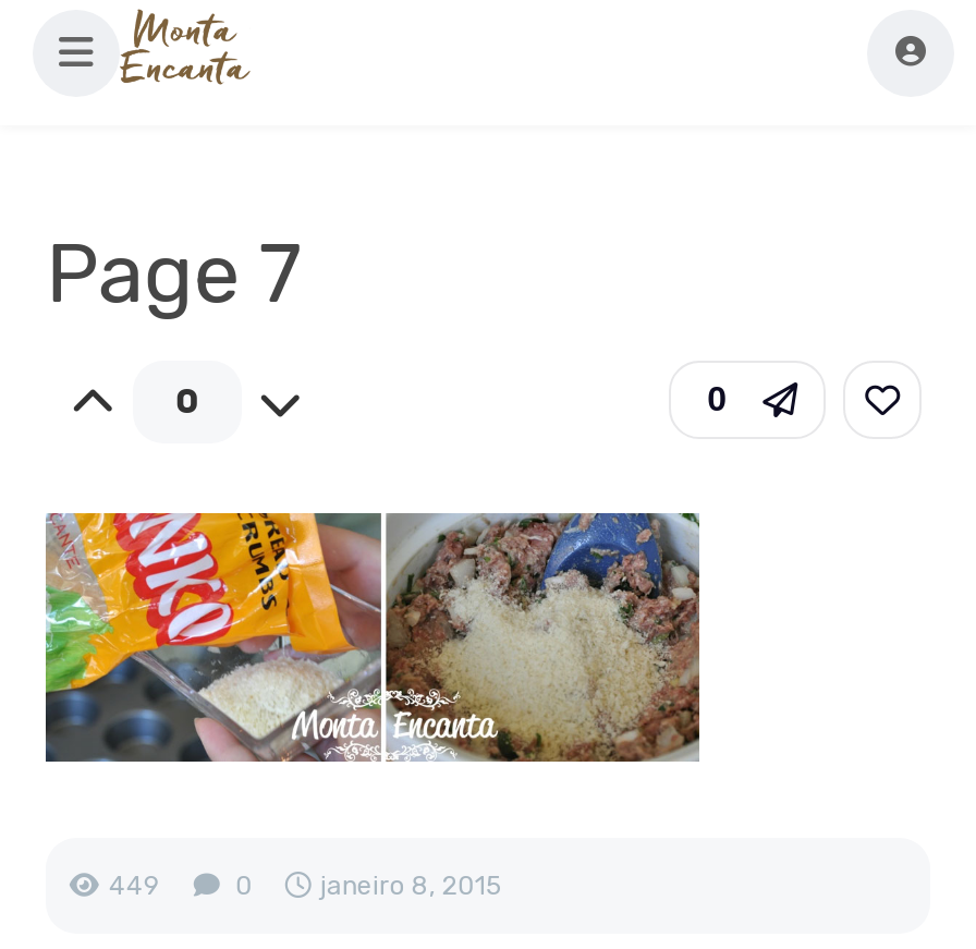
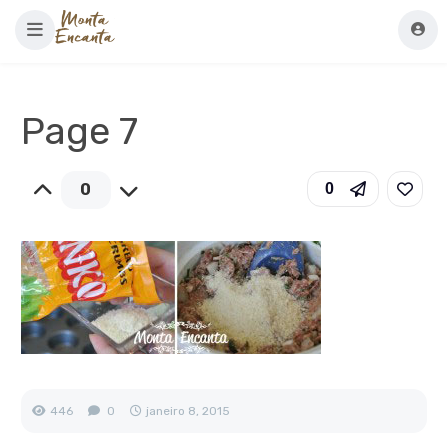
- 449
+ 446
